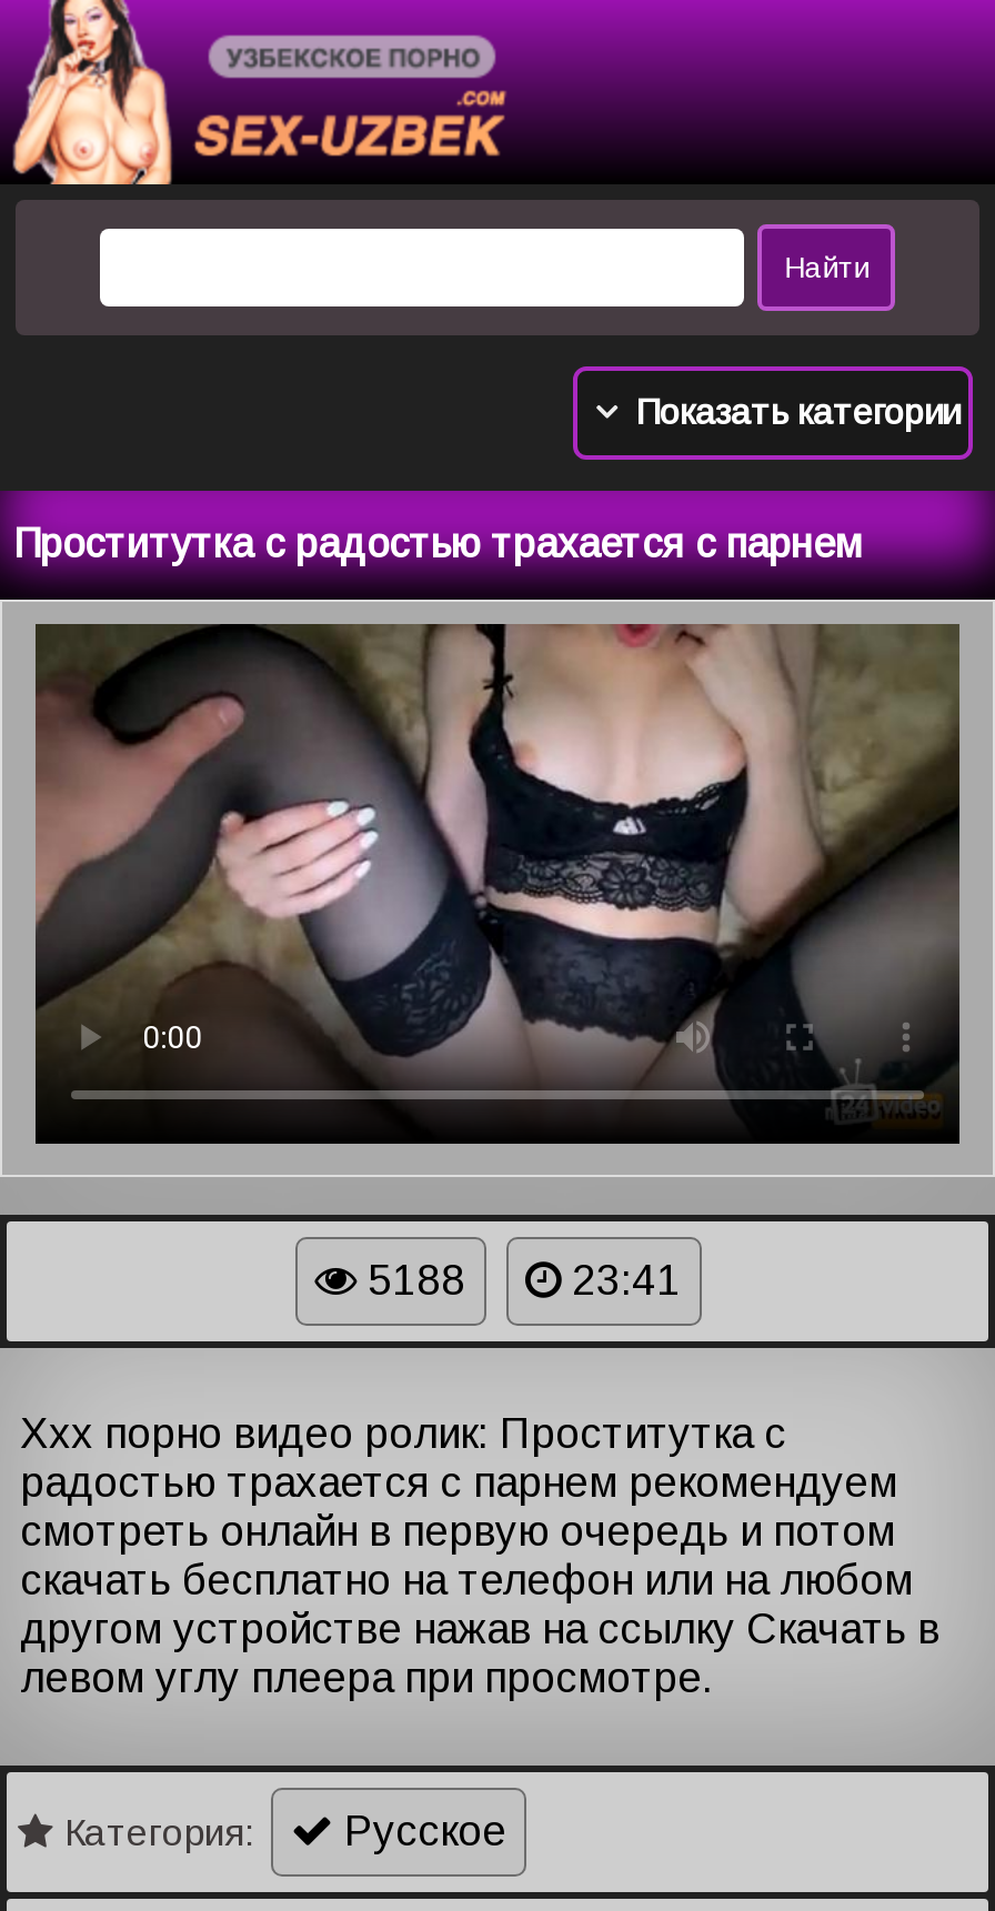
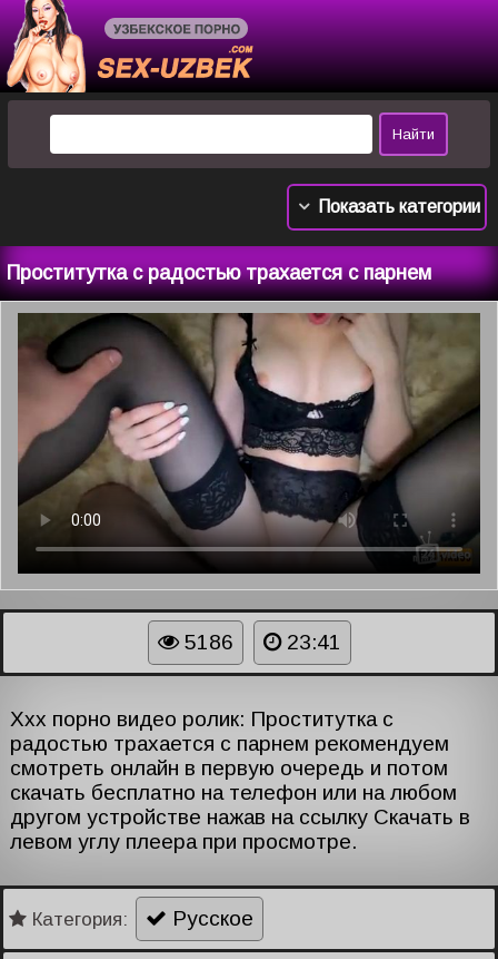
- 5188
+ 5186
